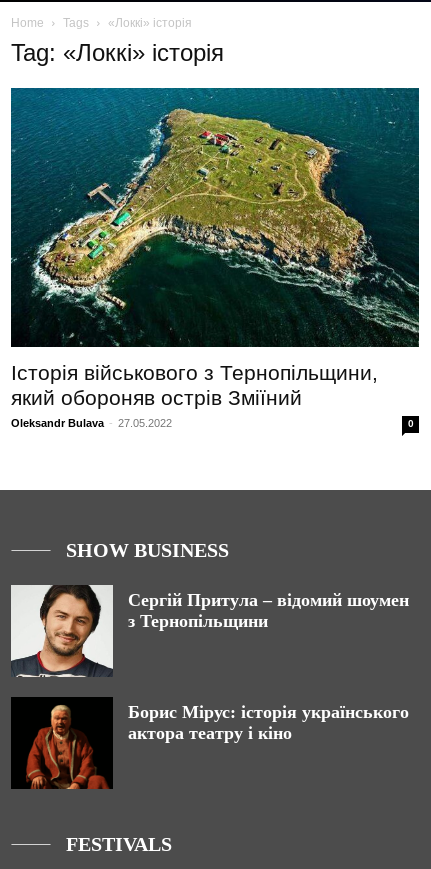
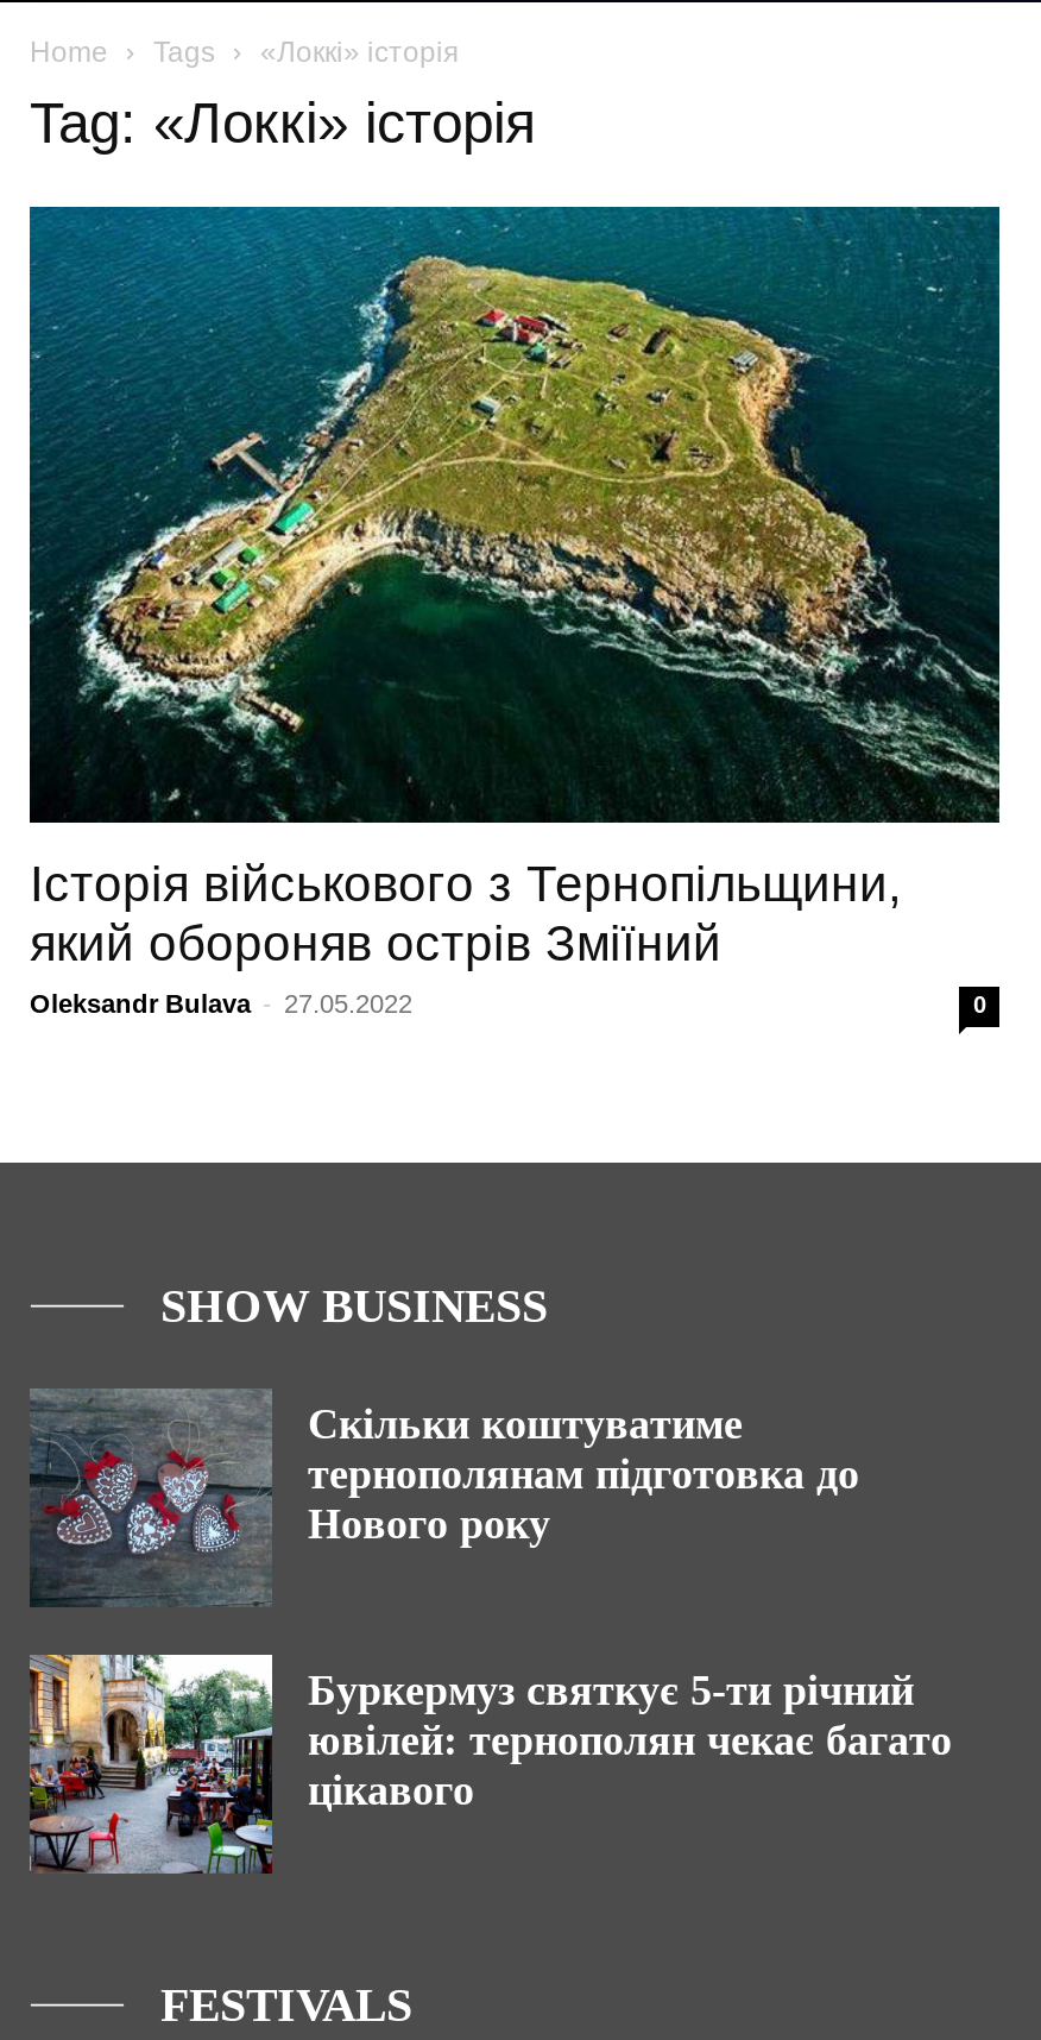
- [image]
- Сергій Притула – відомий шоумен
- з Тернопільщини
+ [image]
+ Скільки коштуватиме
+ тернополянам підготовка до
+ Нового року

- [image]
- Борис Мірус: історія українського
- актора театру і кіно
+ [image]
+ Буркермуз святкує 5-ти річний
+ ювілей: тернополян чекає багато
+ цікавого
